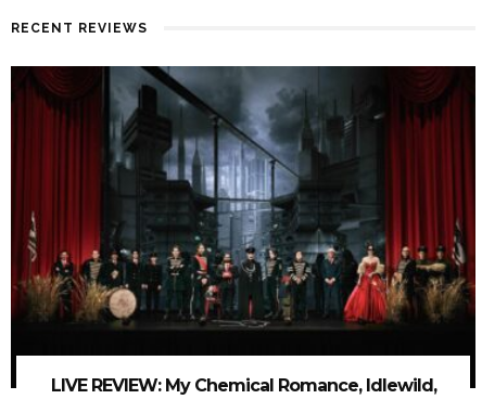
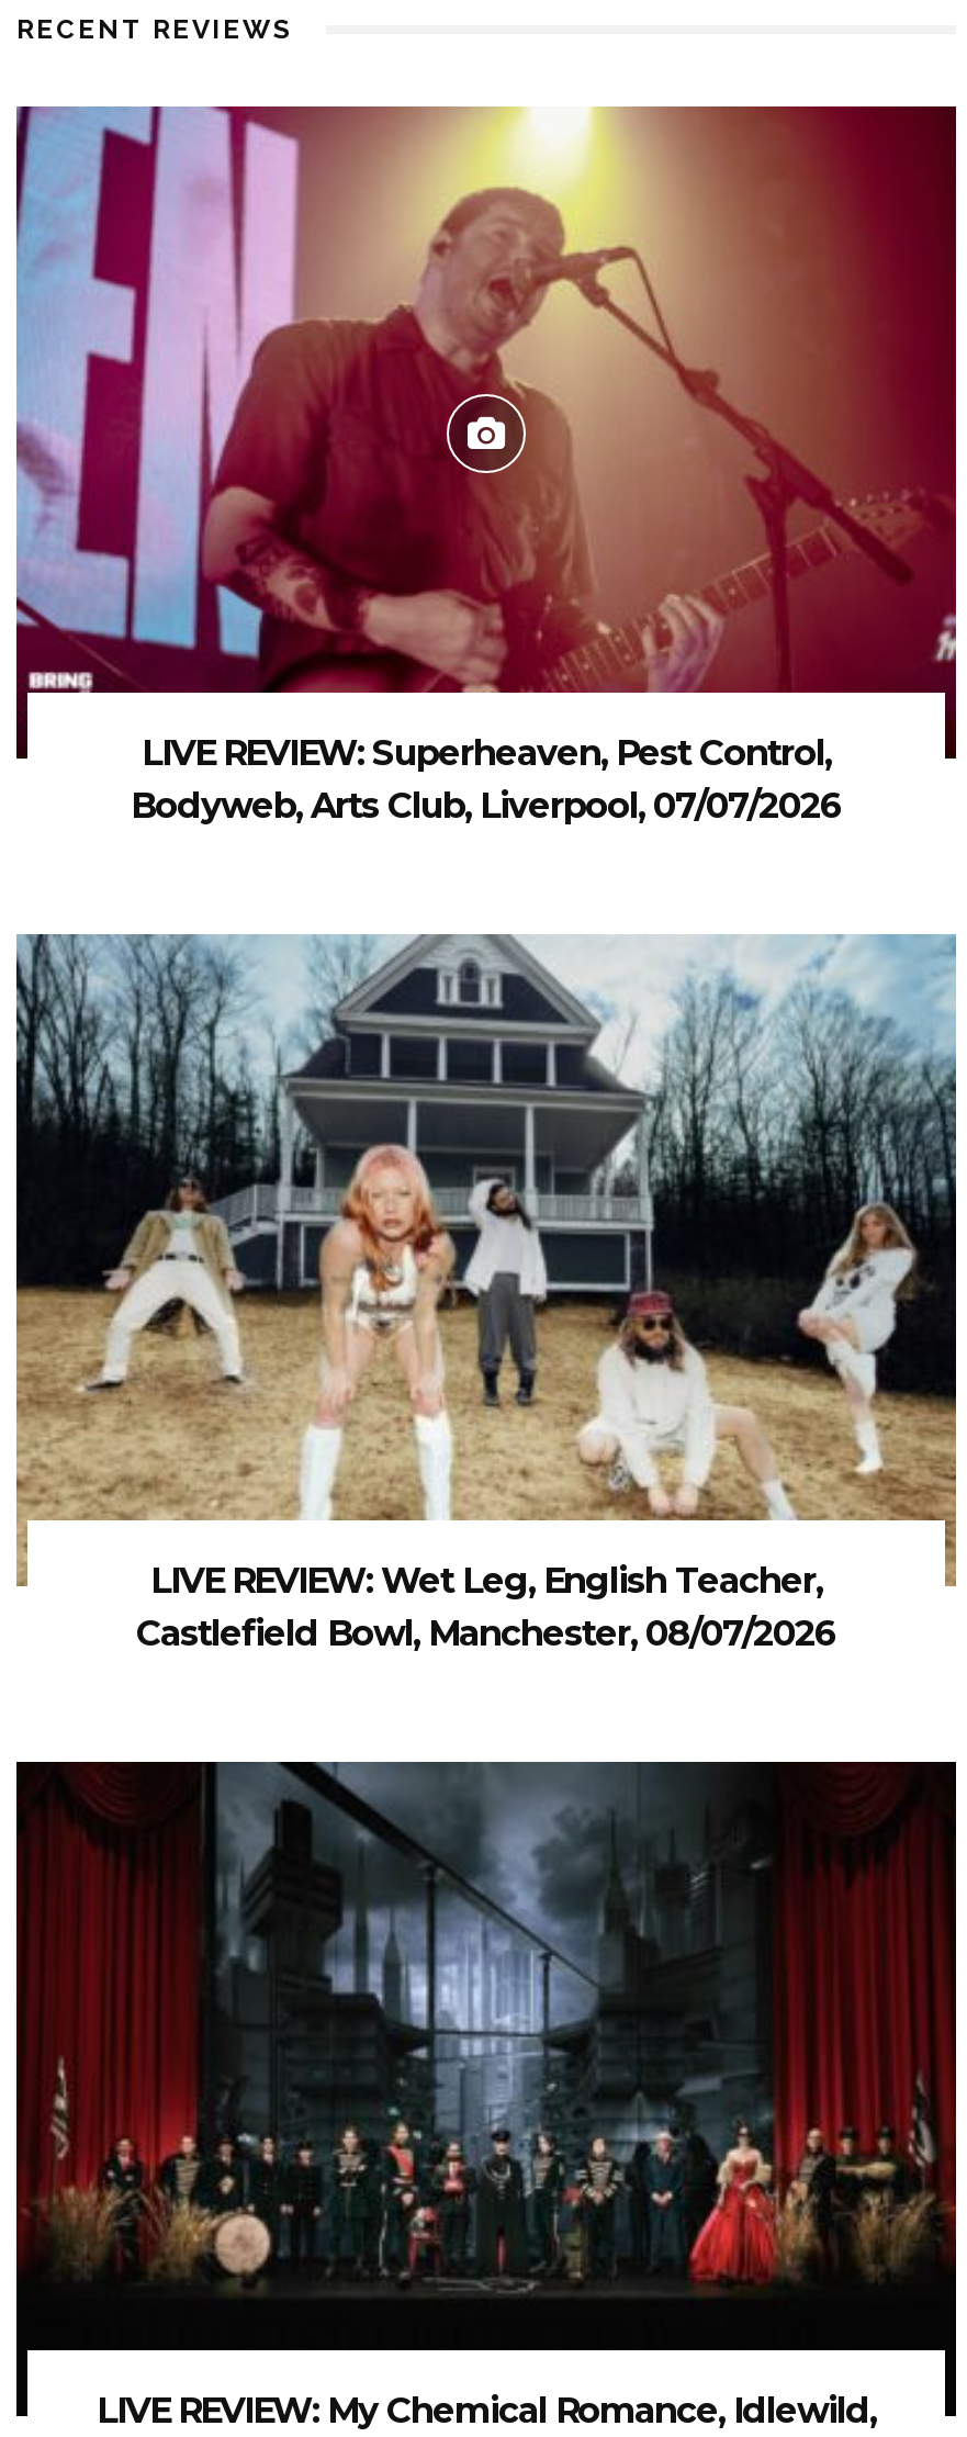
+ [image]
+ LIVE REVIEW: Superheaven, Pest Control,
+ Bodyweb, Arts Club, Liverpool, 07/07/2026

+ [image]
+ LIVE REVIEW: Wet Leg, English Teacher,
+ Castlefield Bowl, Manchester, 08/07/2026
